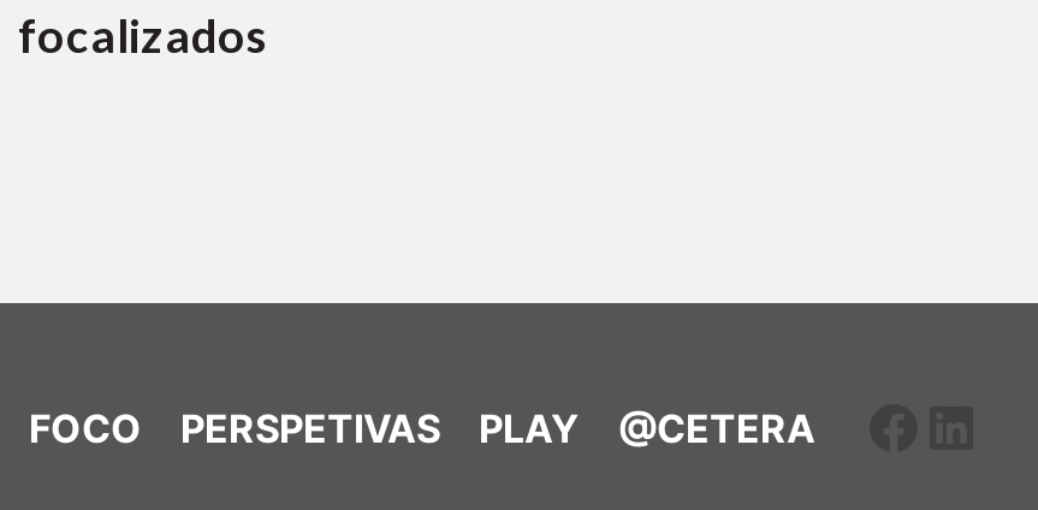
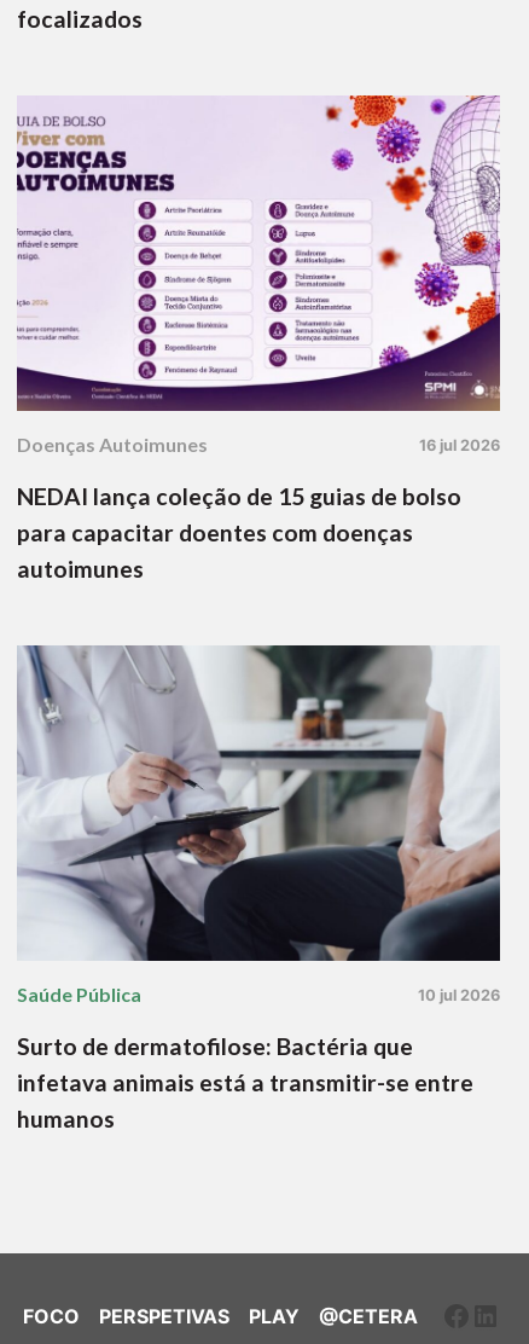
+ [image]
+ Doenças Autoimunes
+ 16 jul 2026
+ NEDAI lança coleção de 15 guias de bolso
+ para capacitar doentes com doenças
+ autoimunes

+ [image]
+ Saúde Pública
+ 10 jul 2026
+ Surto de dermatofilose: Bactéria que
+ infetava animais está a transmitir-se entre
+ humanos
